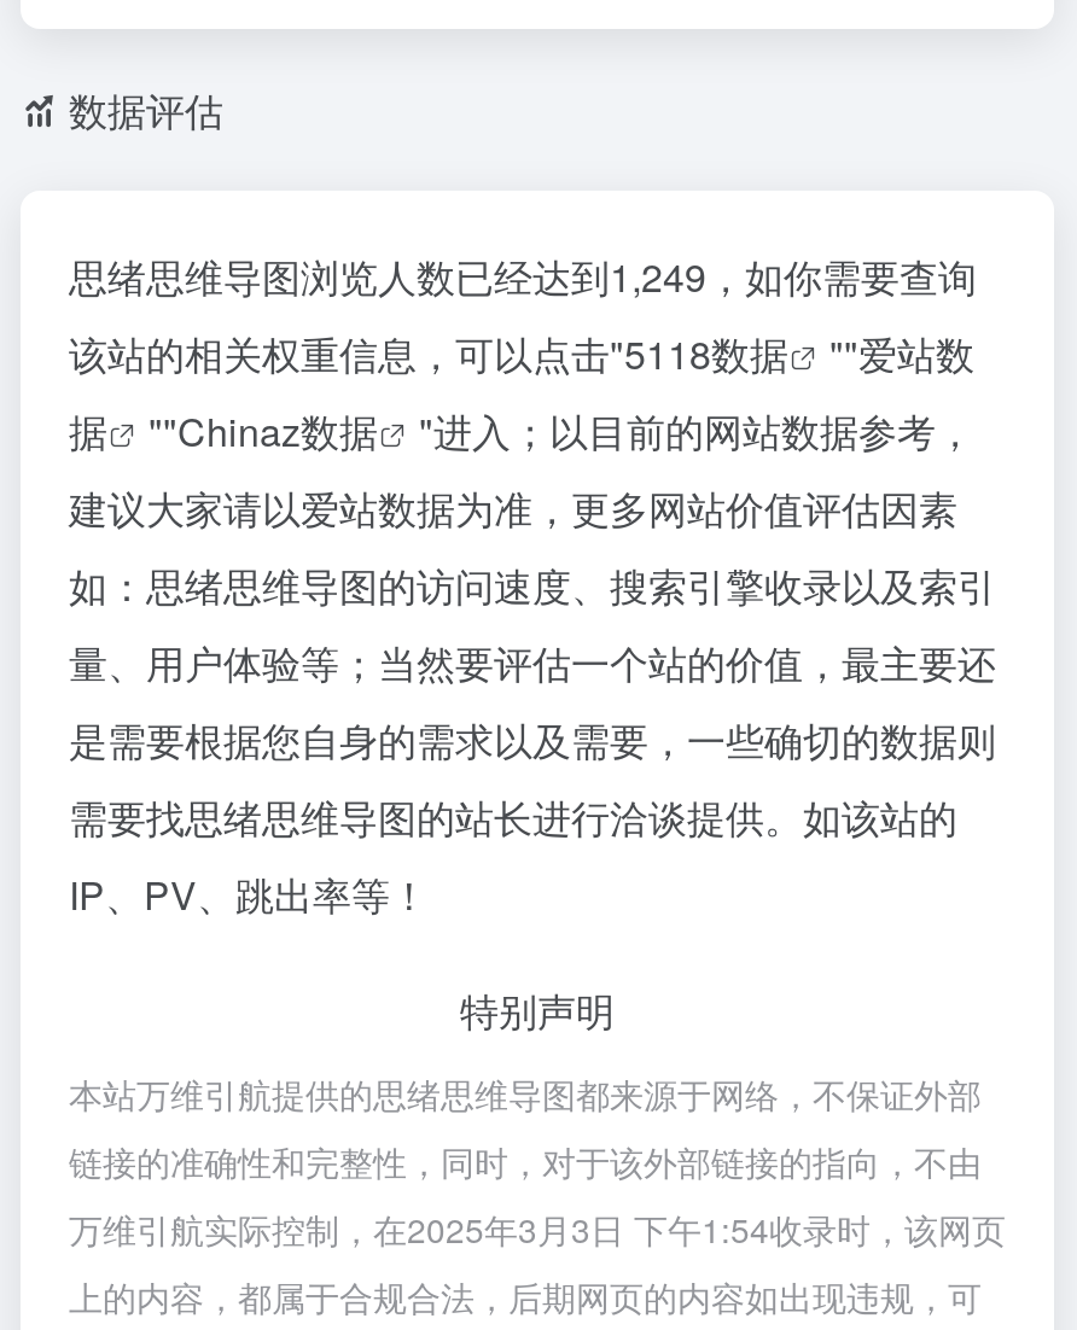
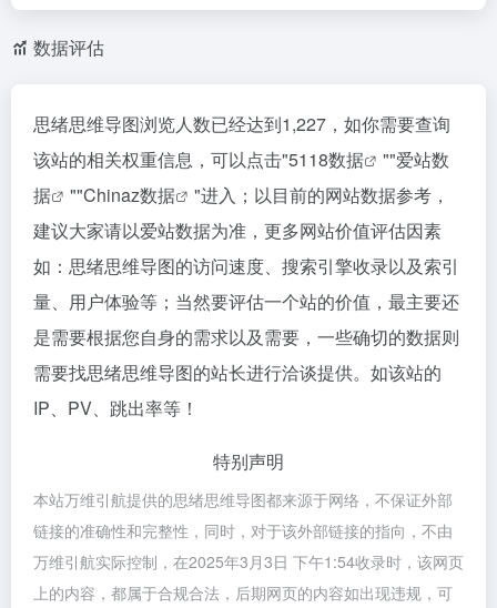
- 思绪思维导图浏览人数已经达到1,249，如你需要查询
+ 思绪思维导图浏览人数已经达到1,227，如你需要查询
